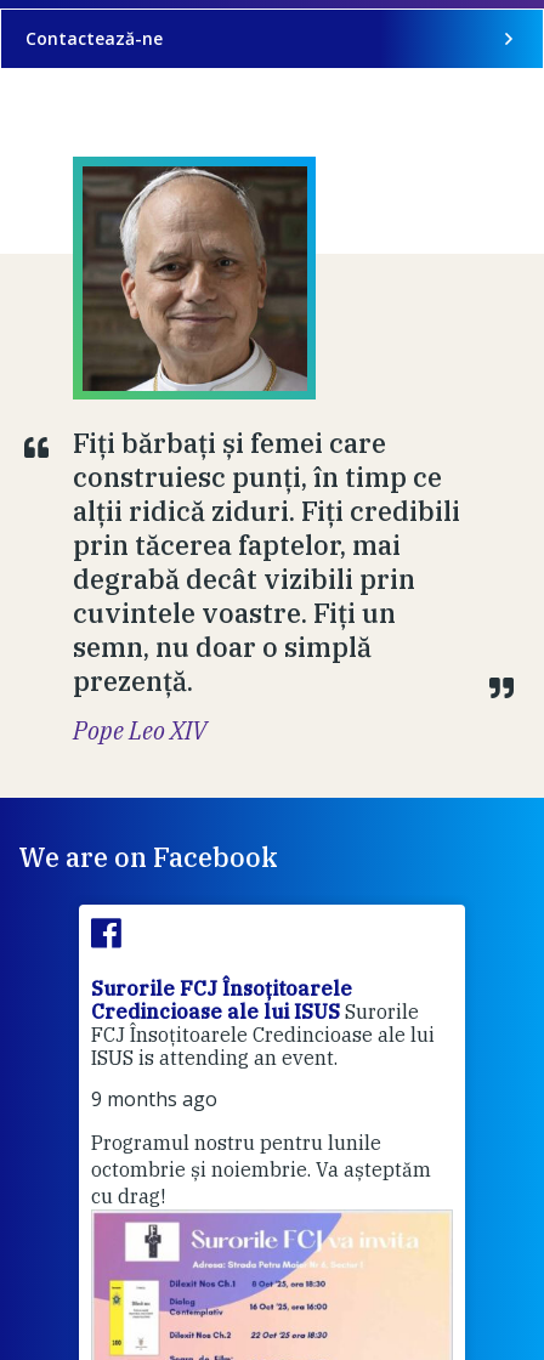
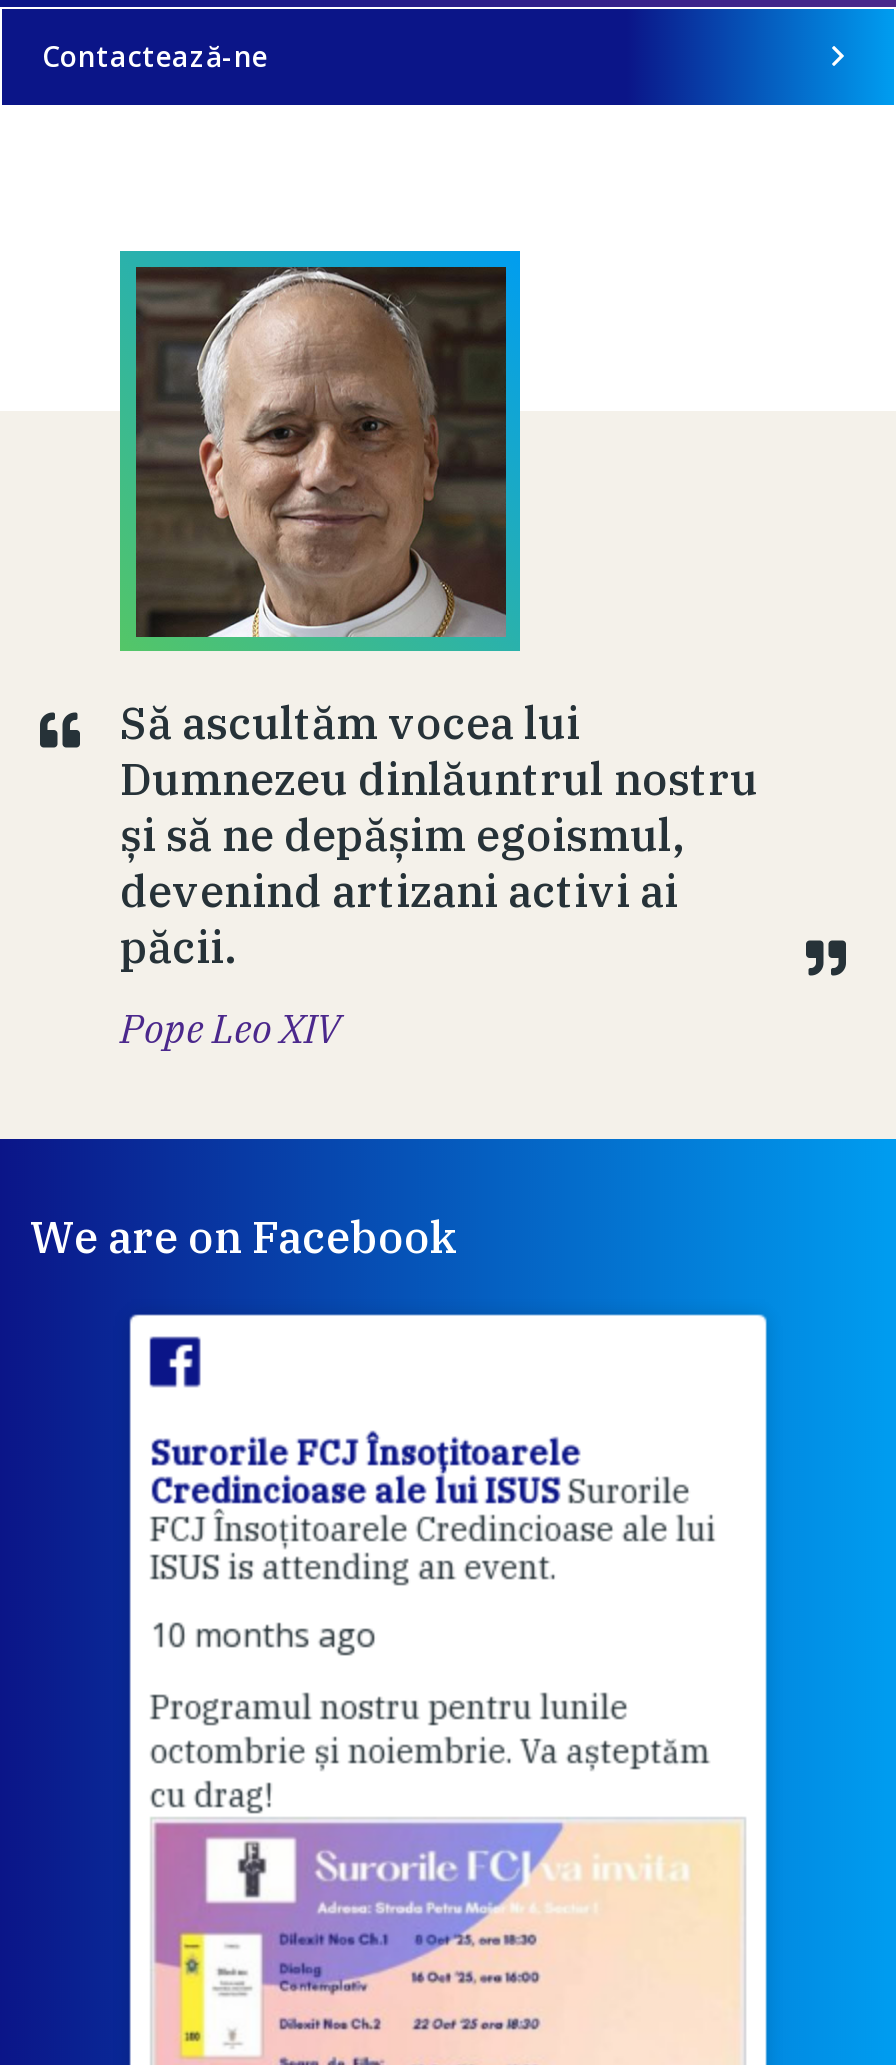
- Fiți bărbați și femei care
- construiesc punți, în timp ce
- alții ridică ziduri. Fiți credibili
- prin tăcerea faptelor, mai
- degrabă decât vizibili prin
- cuvintele voastre. Fiți un
- semn, nu doar o simplă
- prezență.
+ Să ascultăm vocea lui
+ Dumnezeu dinlăuntrul nostru
+ și să ne depășim egoismul,
+ devenind artizani activi ai
+ păcii.

- 9 months ago
+ 10 months ago
